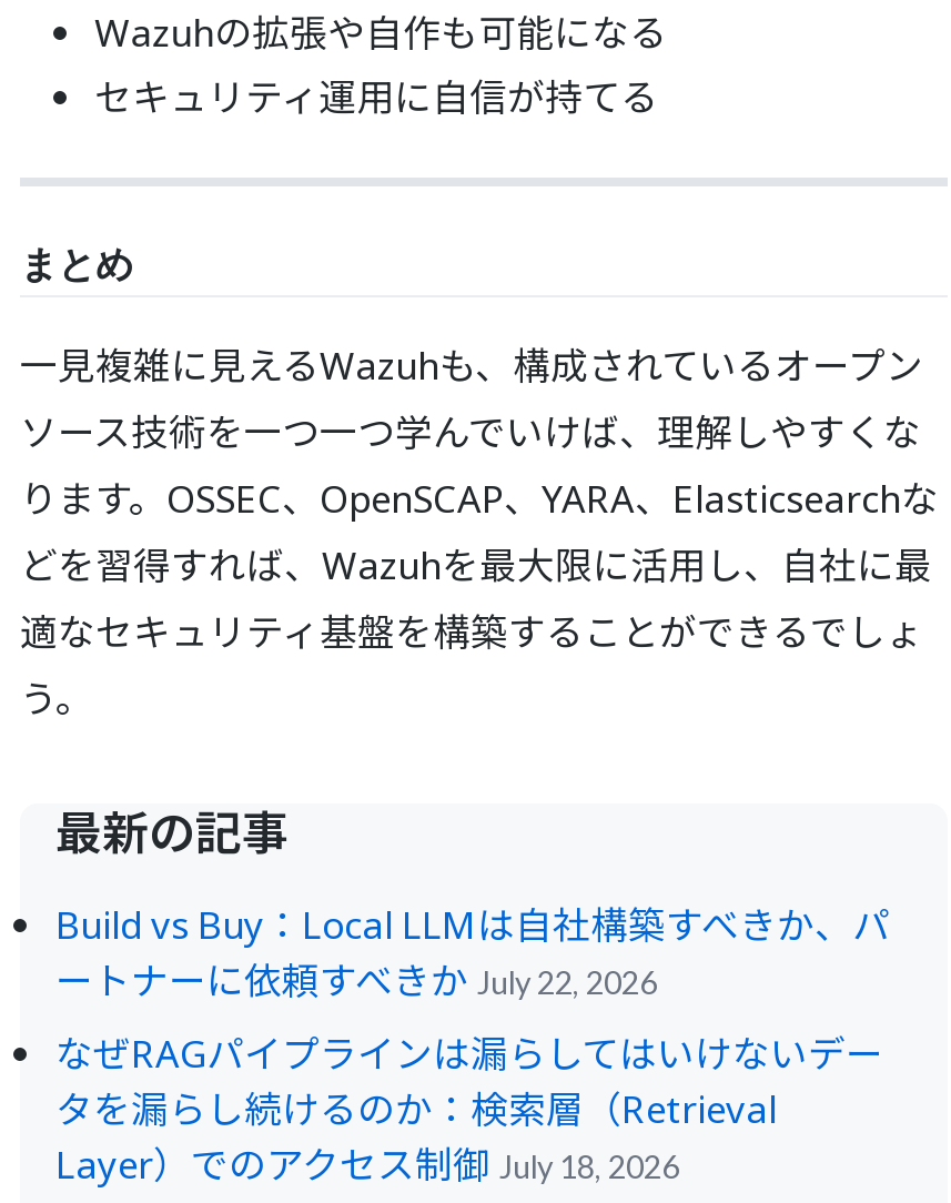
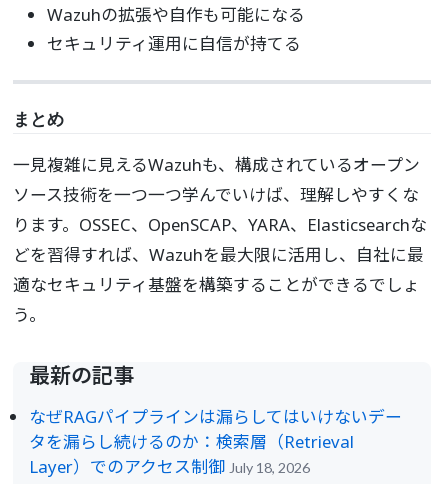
- Build vs Buy：Local LLMは自社構築すべきか、パ
- ートナーに依頼すべきか July 22, 2026
